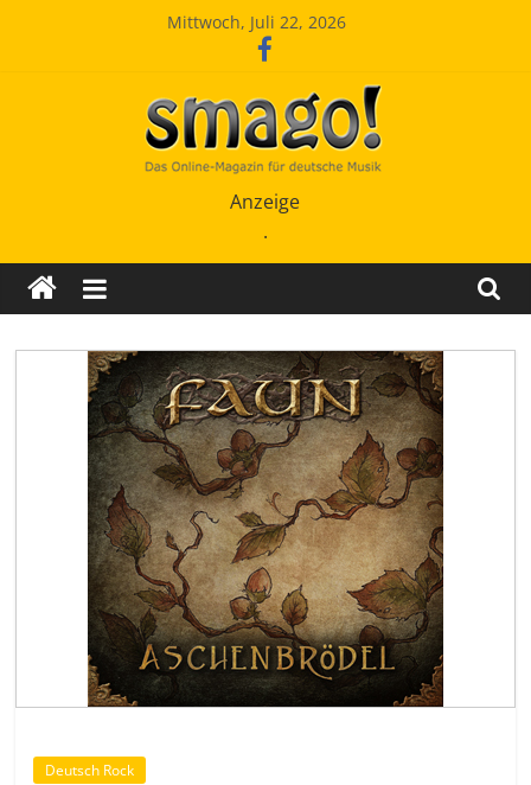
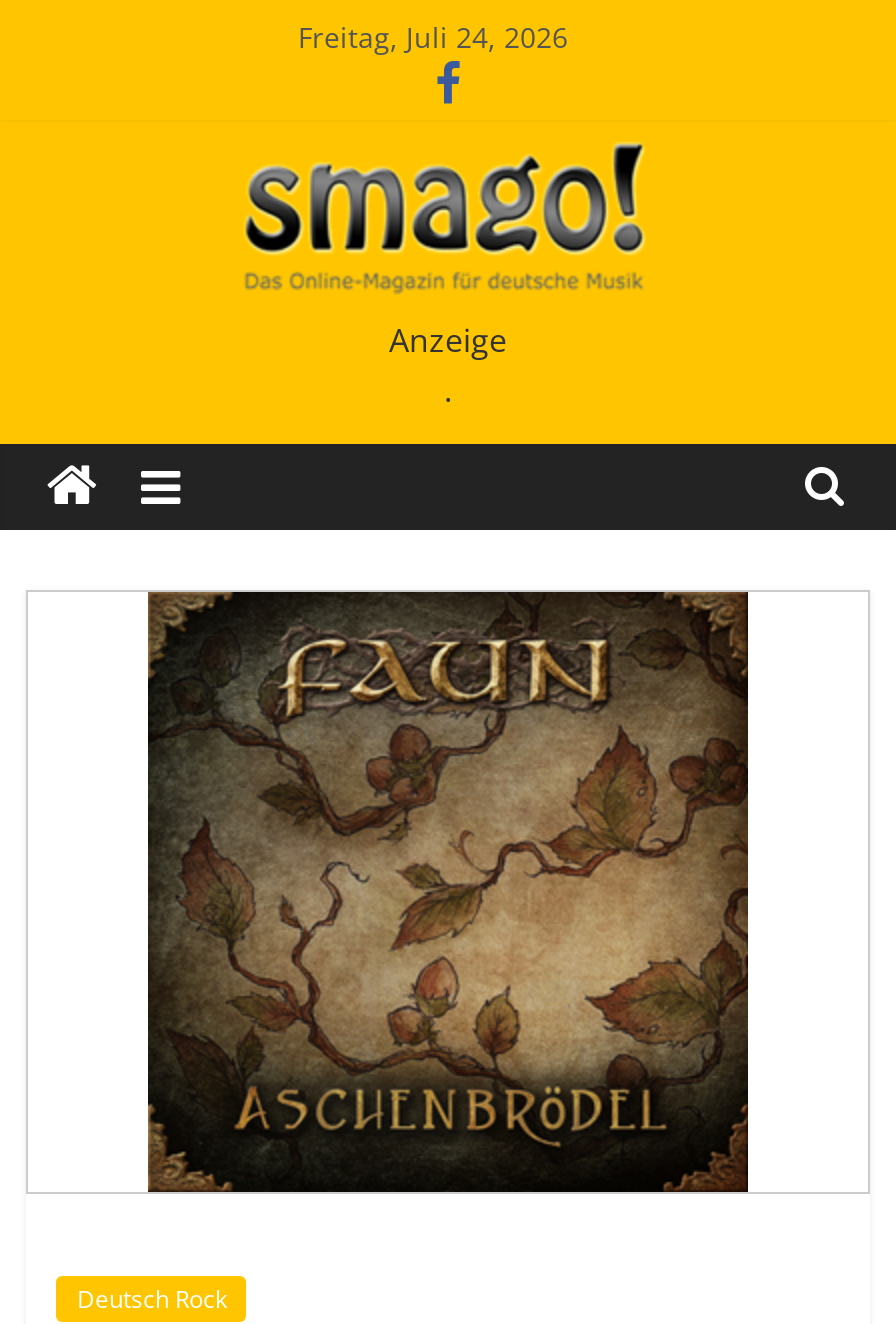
- Mittwoch, Juli 22, 2026
+ Freitag, Juli 24, 2026
